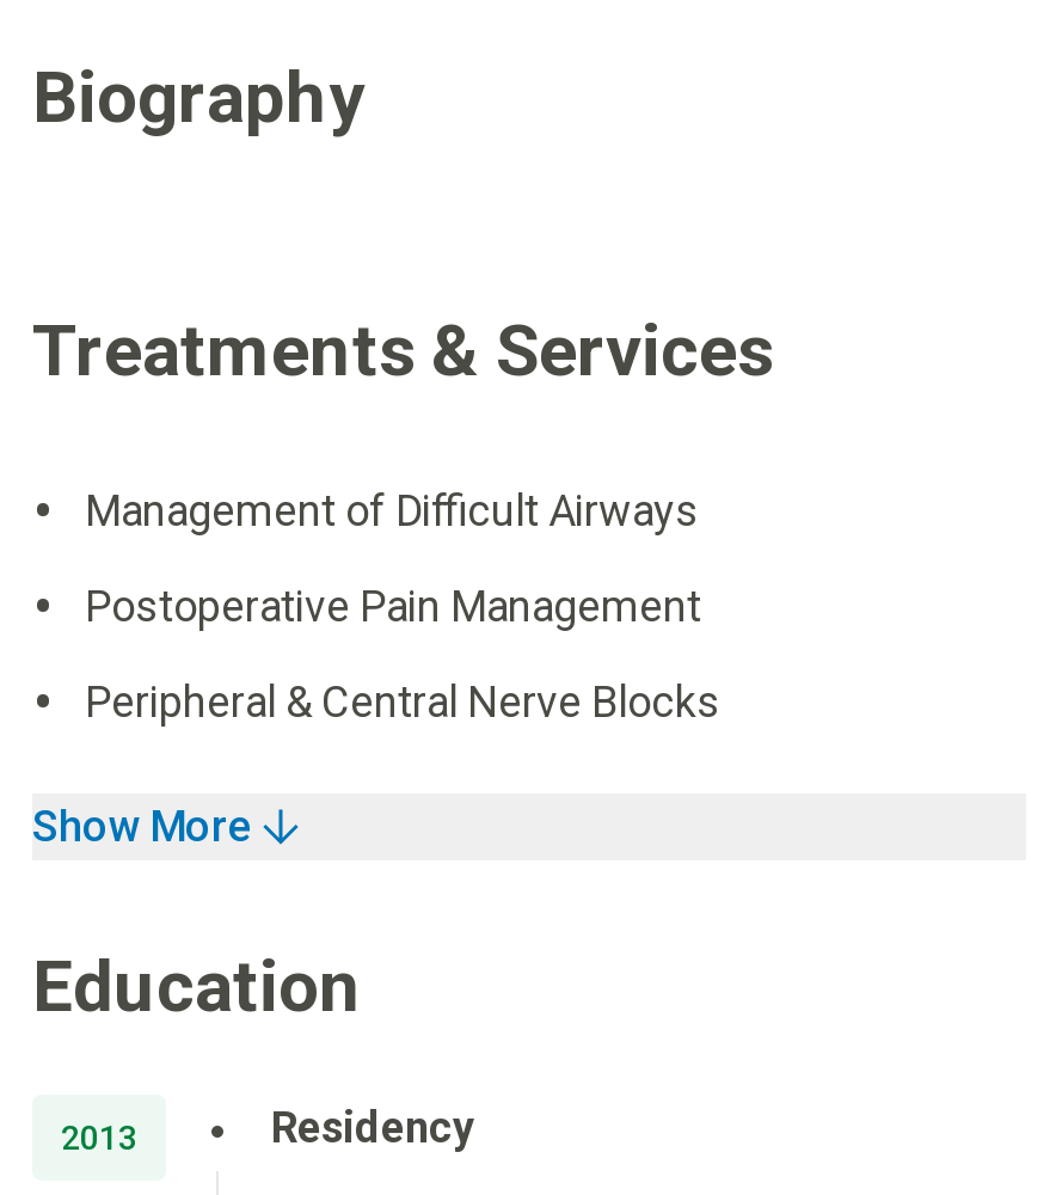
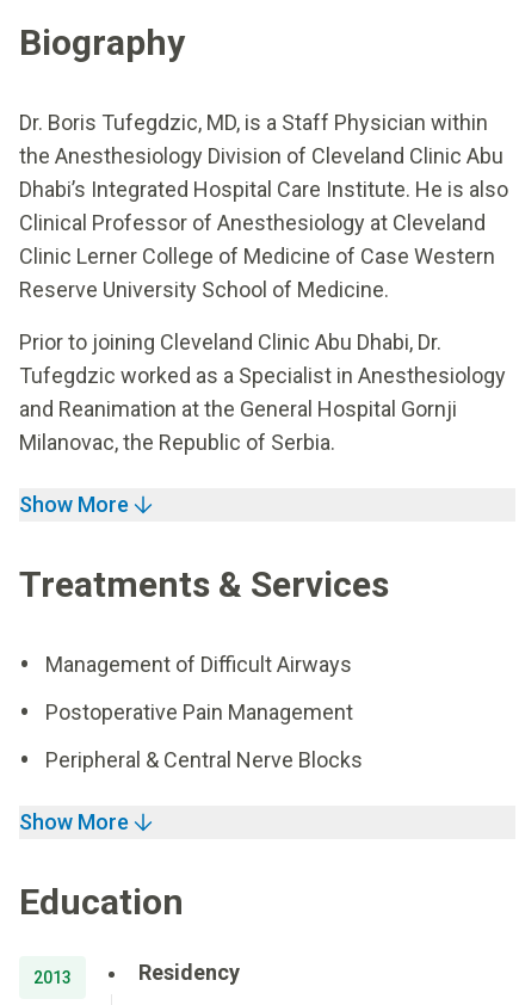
+ Dr. Boris Tufegdzic, MD, is a Staff Physician within
+ the Anesthesiology Division of Cleveland Clinic Abu
+ Dhabi’s Integrated Hospital Care Institute. He is also
+ Clinical Professor of Anesthesiology at Cleveland
+ Clinic Lerner College of Medicine of Case Western
+ Reserve University School of Medicine.
+ Prior to joining Cleveland Clinic Abu Dhabi, Dr.
+ Tufegdzic worked as a Specialist in Anesthesiology
+ and Reanimation at the General Hospital Gornji
+ Milanovac, the Republic of Serbia.
+ Show More
